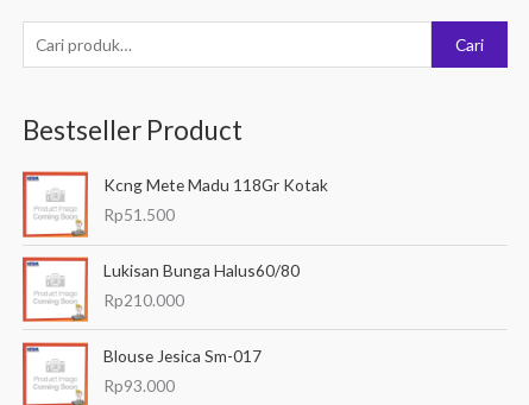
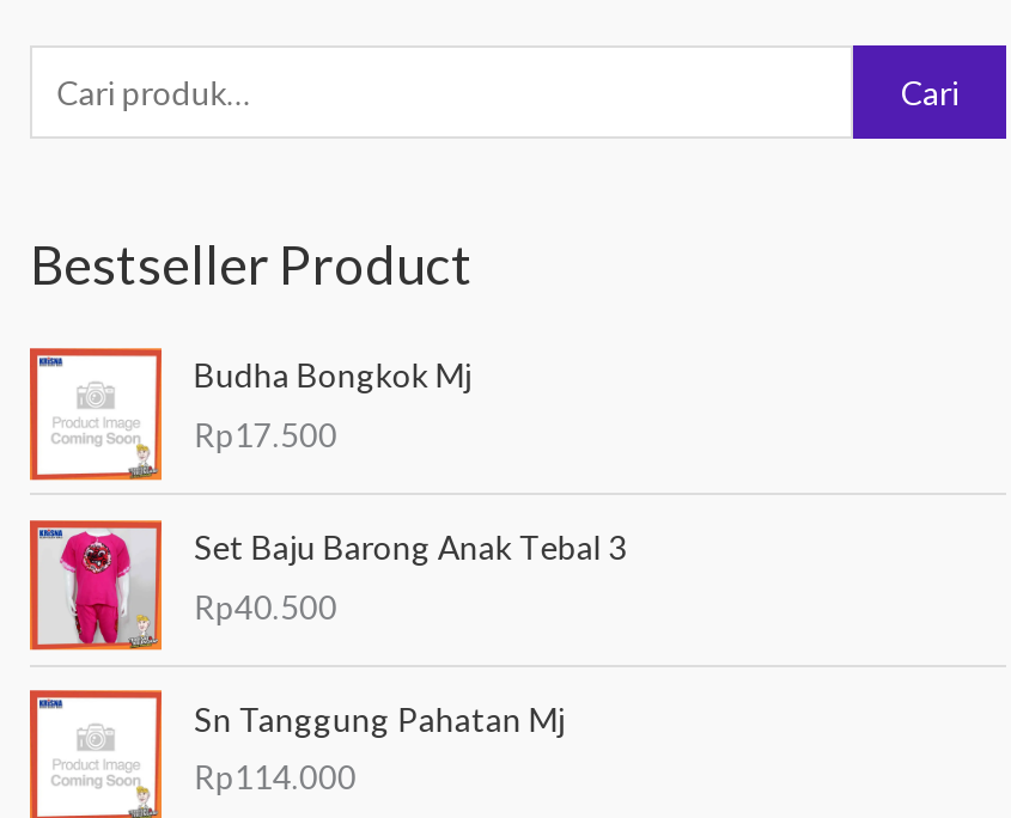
- Kcng Mete Madu 118Gr Kotak
- Rp51.500
+ Budha Bongkok Mj
+ Rp17.500

- [image]
- Lukisan Bunga Halus60/80
- Rp210.000
+ [image]
+ Set Baju Barong Anak Tebal 3
+ Rp40.500

- Blouse Jesica Sm-017
- Rp93.000
+ Sn Tanggung Pahatan Mj
+ Rp114.000
